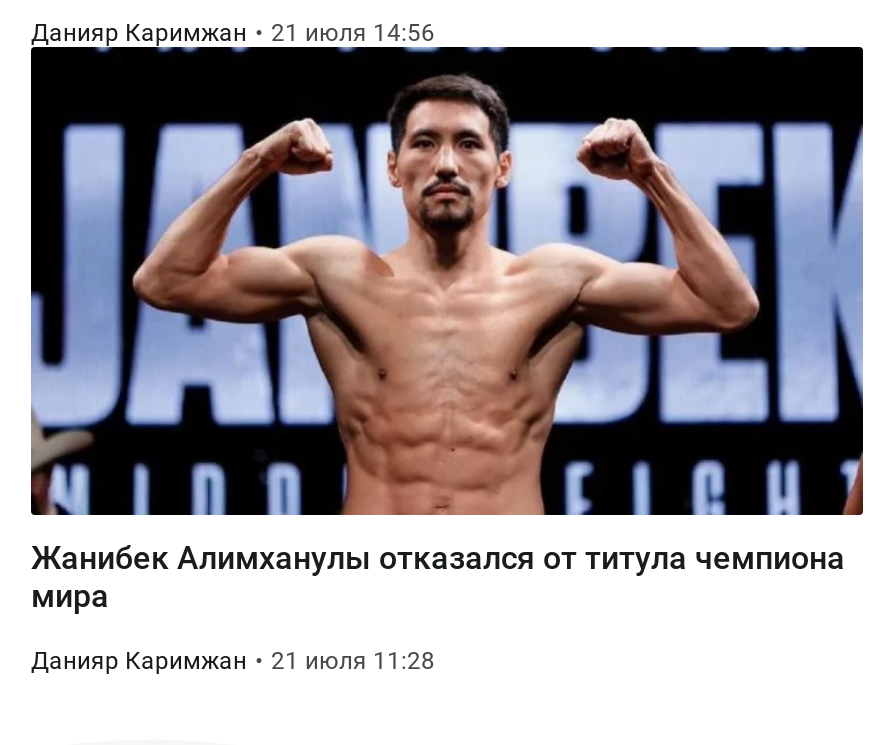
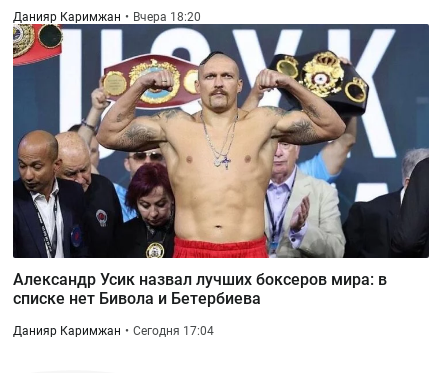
- [image]
- Данияр Каримжан 21 июля 14:56
+ [image]
+ Данияр Каримжан Вчера 18:20

- Жанибек Алимханулы отказался от титула чемпиона
- мира
+ Александр Усик назвал лучших боксеров мира: в
+ списке нет Бивола и Бетербиева

- Данияр Каримжан 21 июля 11:28
+ Данияр Каримжан Сегодня 17:04
